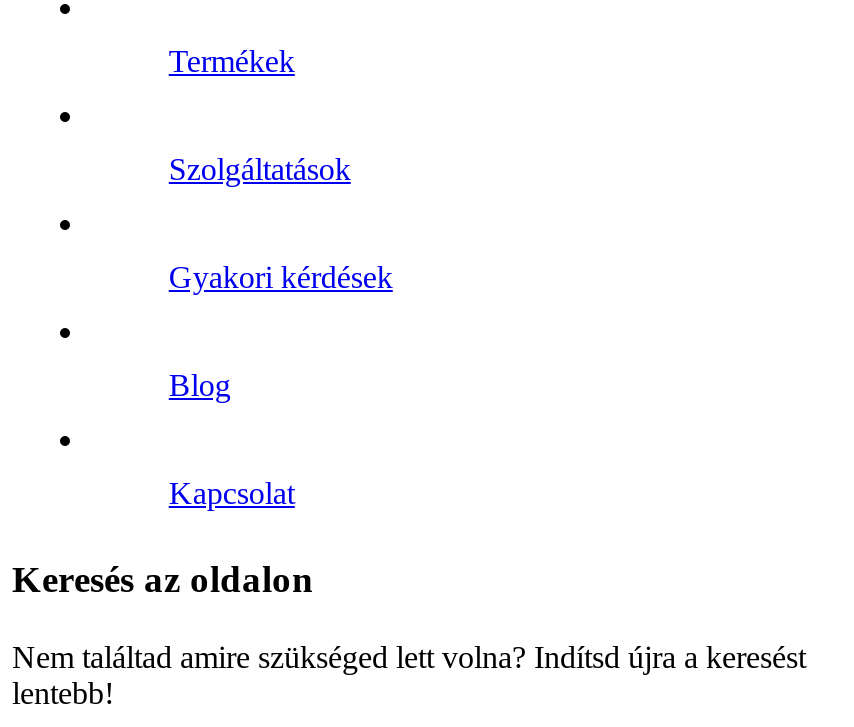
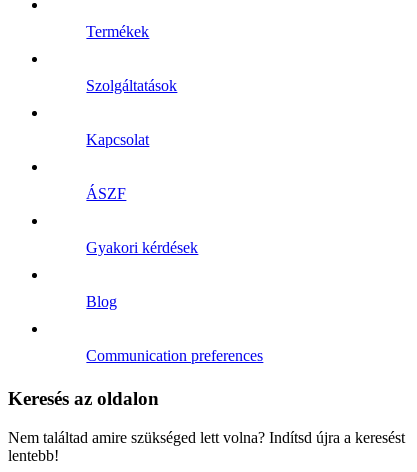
+ Kapcsolat
+ ÁSZF

- Kapcsolat
+ Communication preferences
